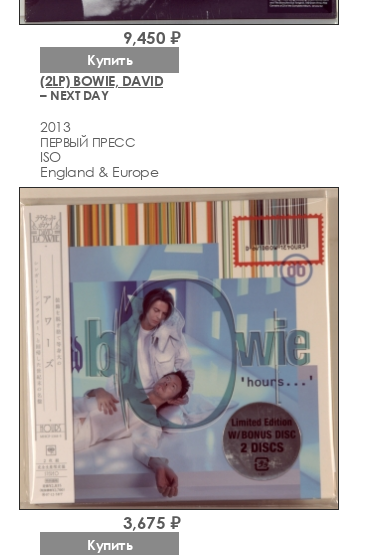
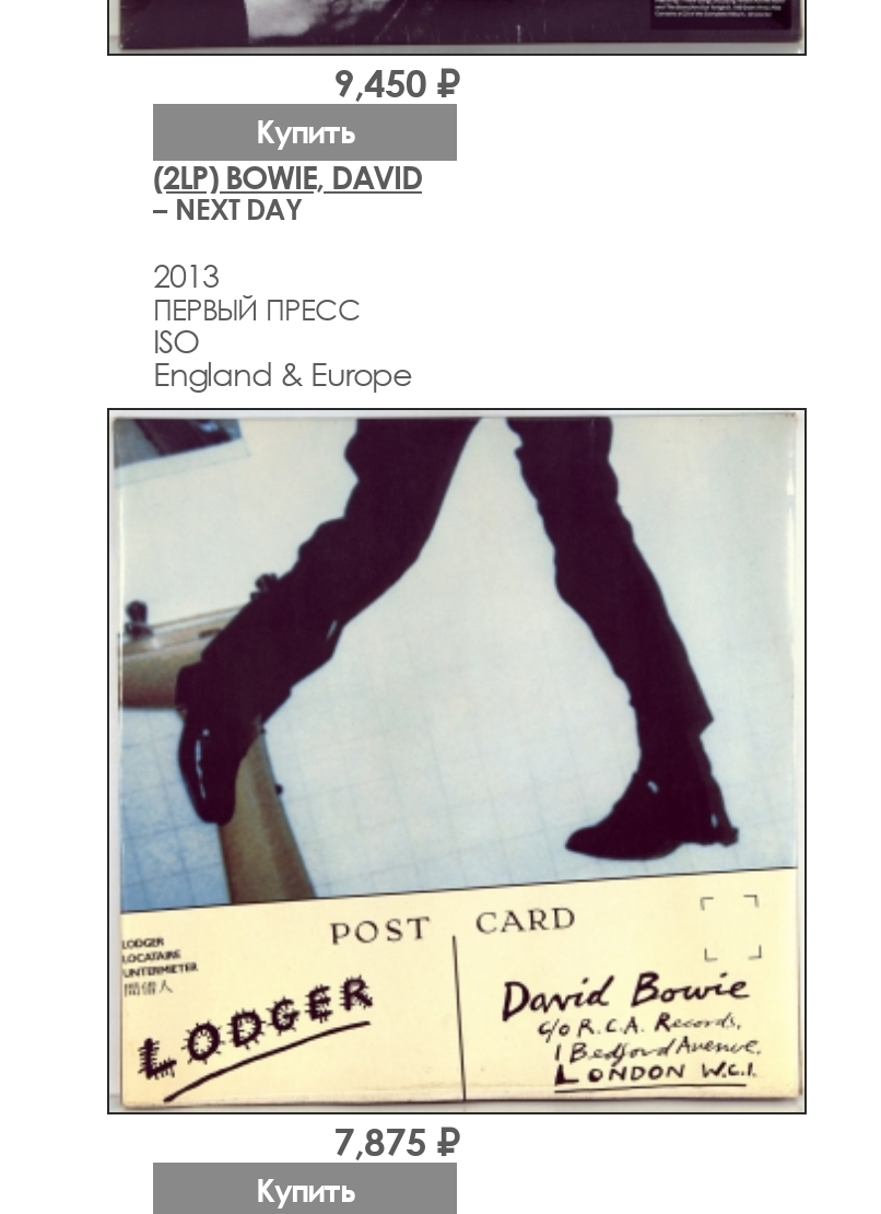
- [image]
- 3,675 ₽
+ [image]
+ 7,875 ₽
